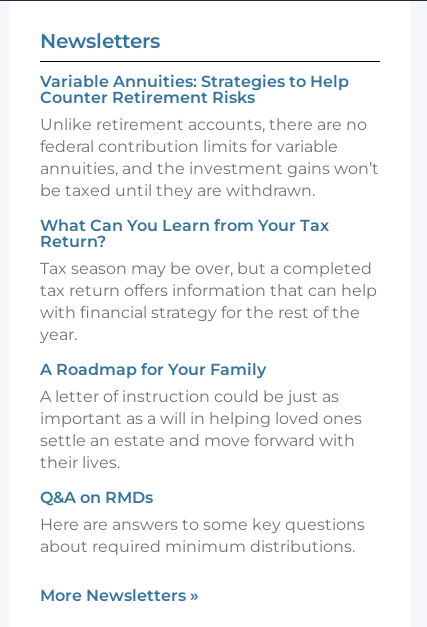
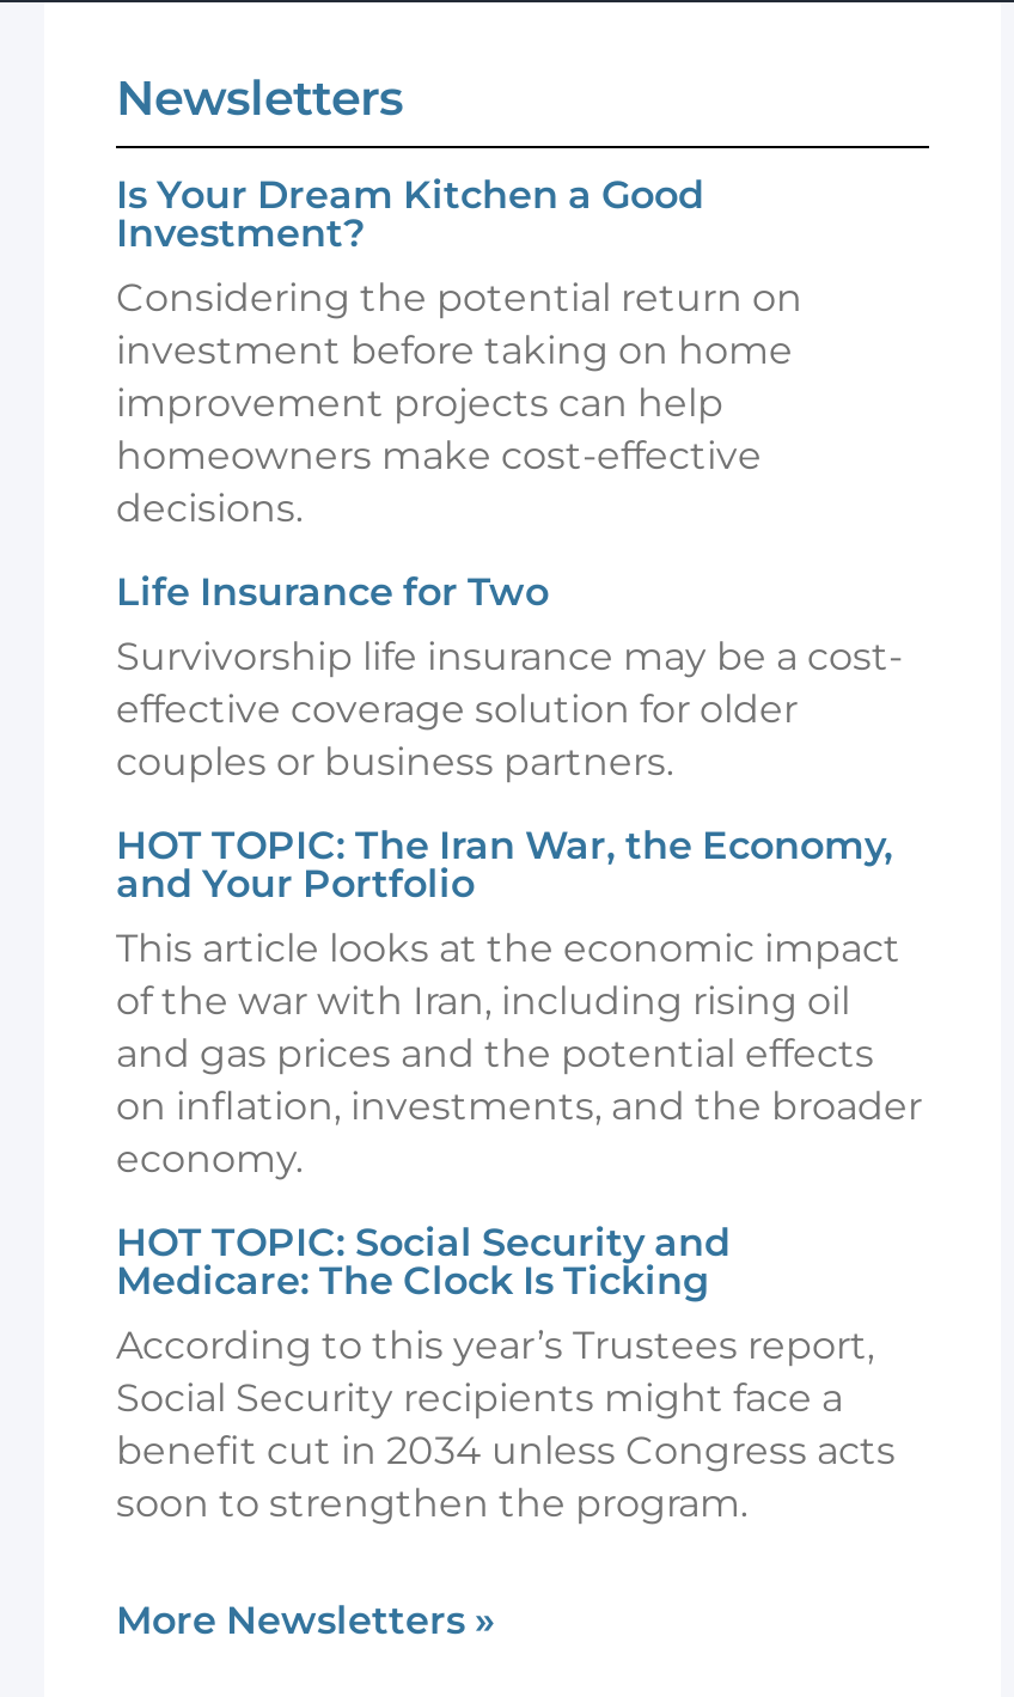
- Variable Annuities: Strategies to Help
- Counter Retirement Risks
- Unlike retirement accounts, there are no
- federal contribution limits for variable
- annuities, and the investment gains won’t
- be taxed until they are withdrawn.
+ Is Your Dream Kitchen a Good
+ Investment?
+ Considering the potential return on
+ investment before taking on home
+ improvement projects can help
+ homeowners make cost-effective
+ decisions.

- What Can You Learn from Your Tax
- Return?
- Tax season may be over, but a completed
- tax return offers information that can help
- with financial strategy for the rest of the
- year.
+ Life Insurance for Two
+ Survivorship life insurance may be a cost-
+ effective coverage solution for older
+ couples or business partners.

- A Roadmap for Your Family
- A letter of instruction could be just as
- important as a will in helping loved ones
- settle an estate and move forward with
- their lives.
+ HOT TOPIC: The Iran War, the Economy,
+ and Your Portfolio
+ This article looks at the economic impact
+ of the war with Iran, including rising oil
+ and gas prices and the potential effects
+ on inflation, investments, and the broader
+ economy.

- Q&A on RMDs
- Here are answers to some key questions
- about required minimum distributions.
+ HOT TOPIC: Social Security and
+ Medicare: The Clock Is Ticking
+ According to this year’s Trustees report,
+ Social Security recipients might face a
+ benefit cut in 2034 unless Congress acts
+ soon to strengthen the program.
